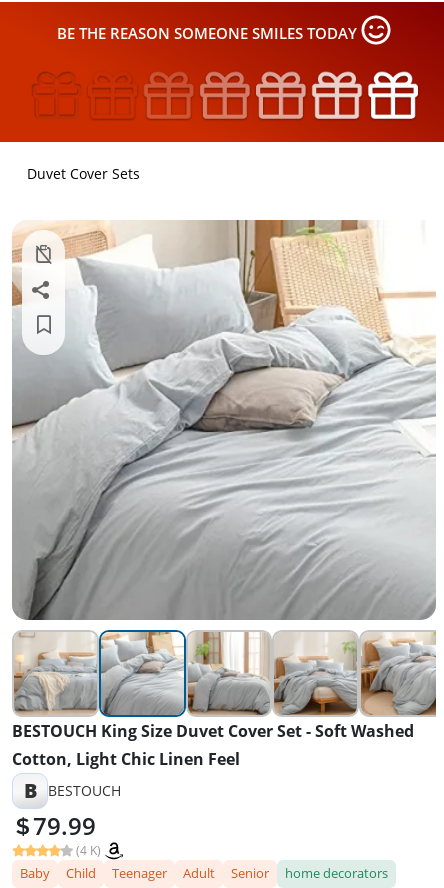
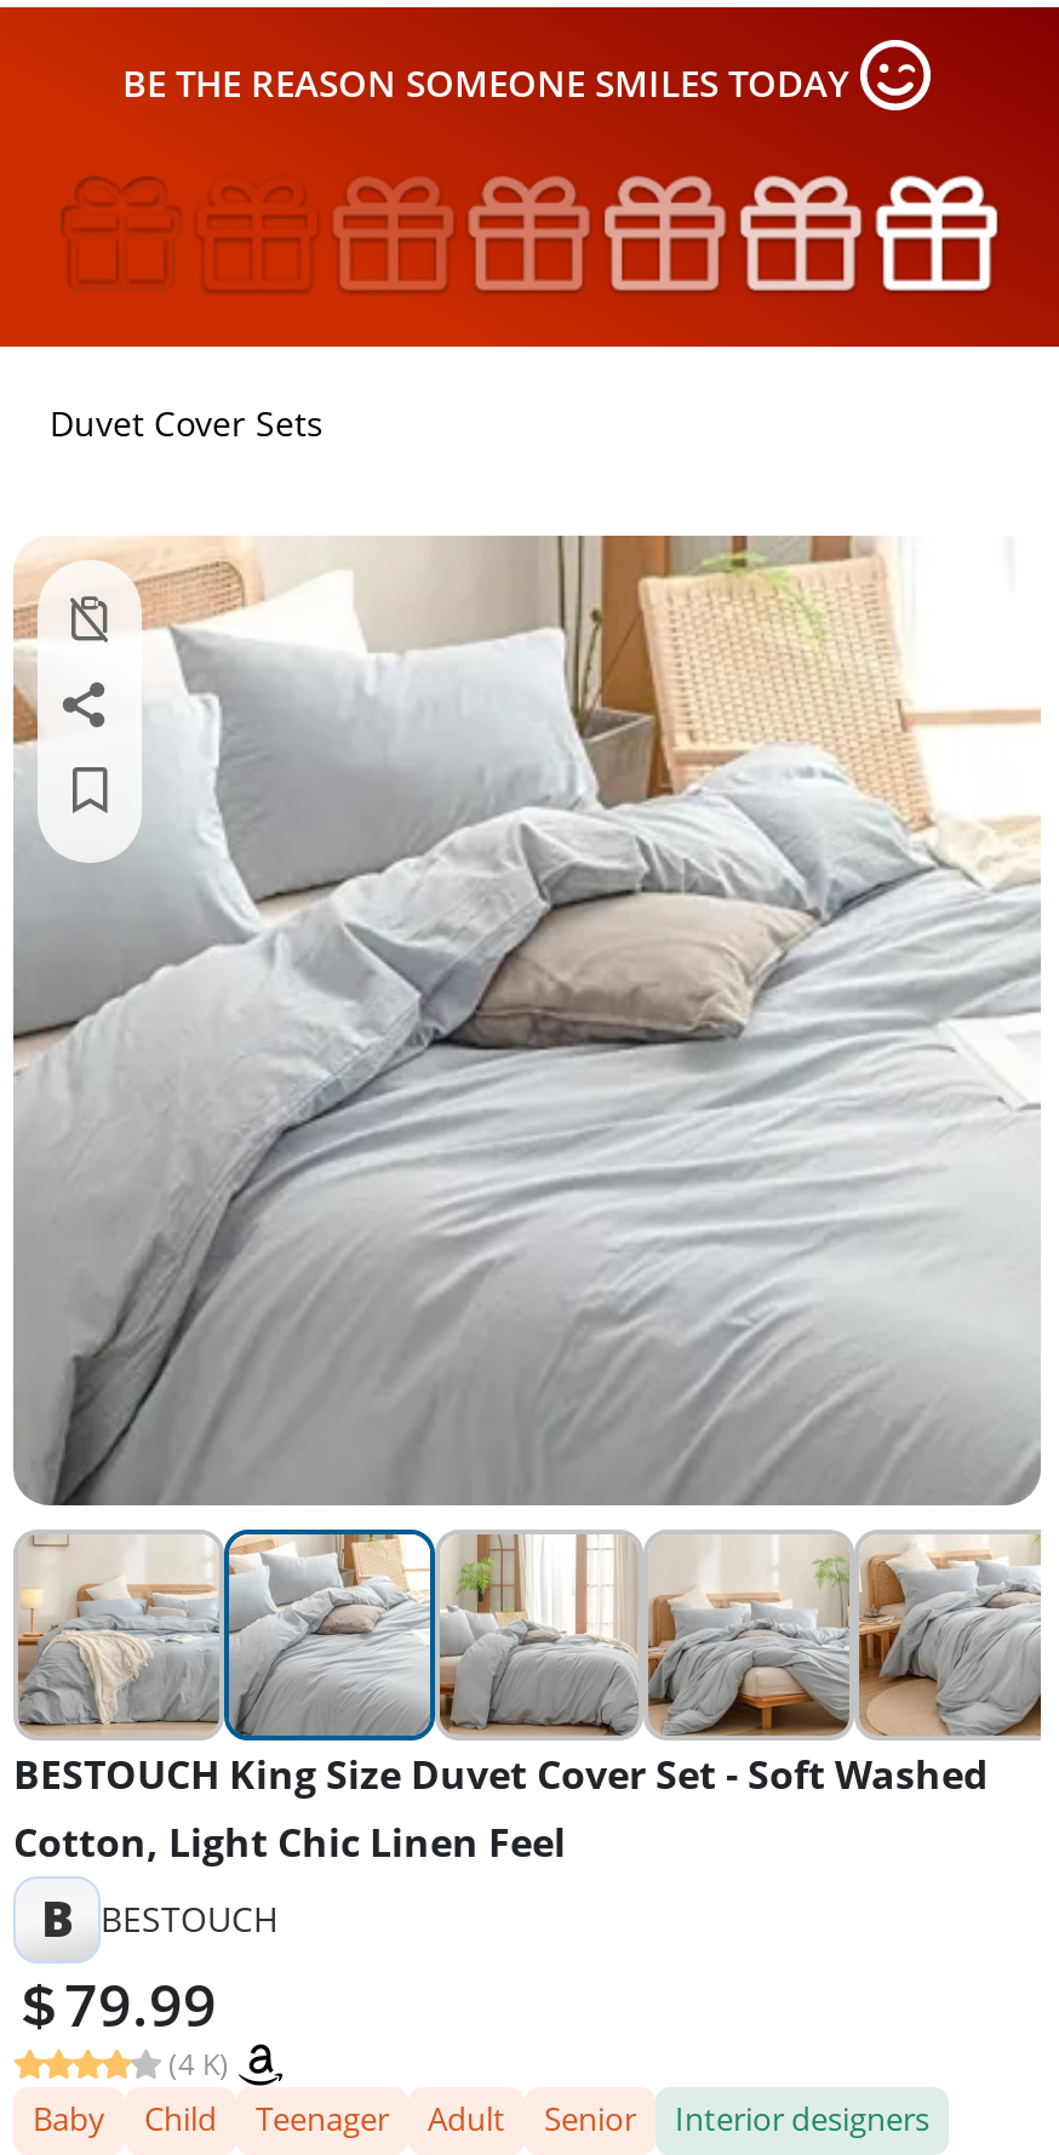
- home decorators
+ Interior designers
